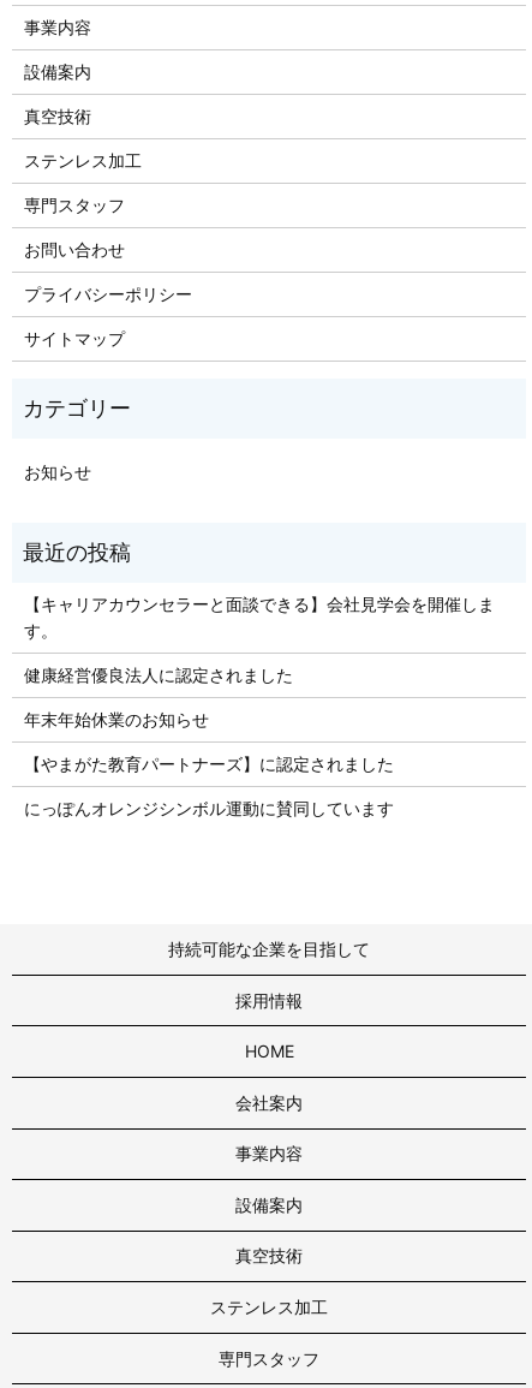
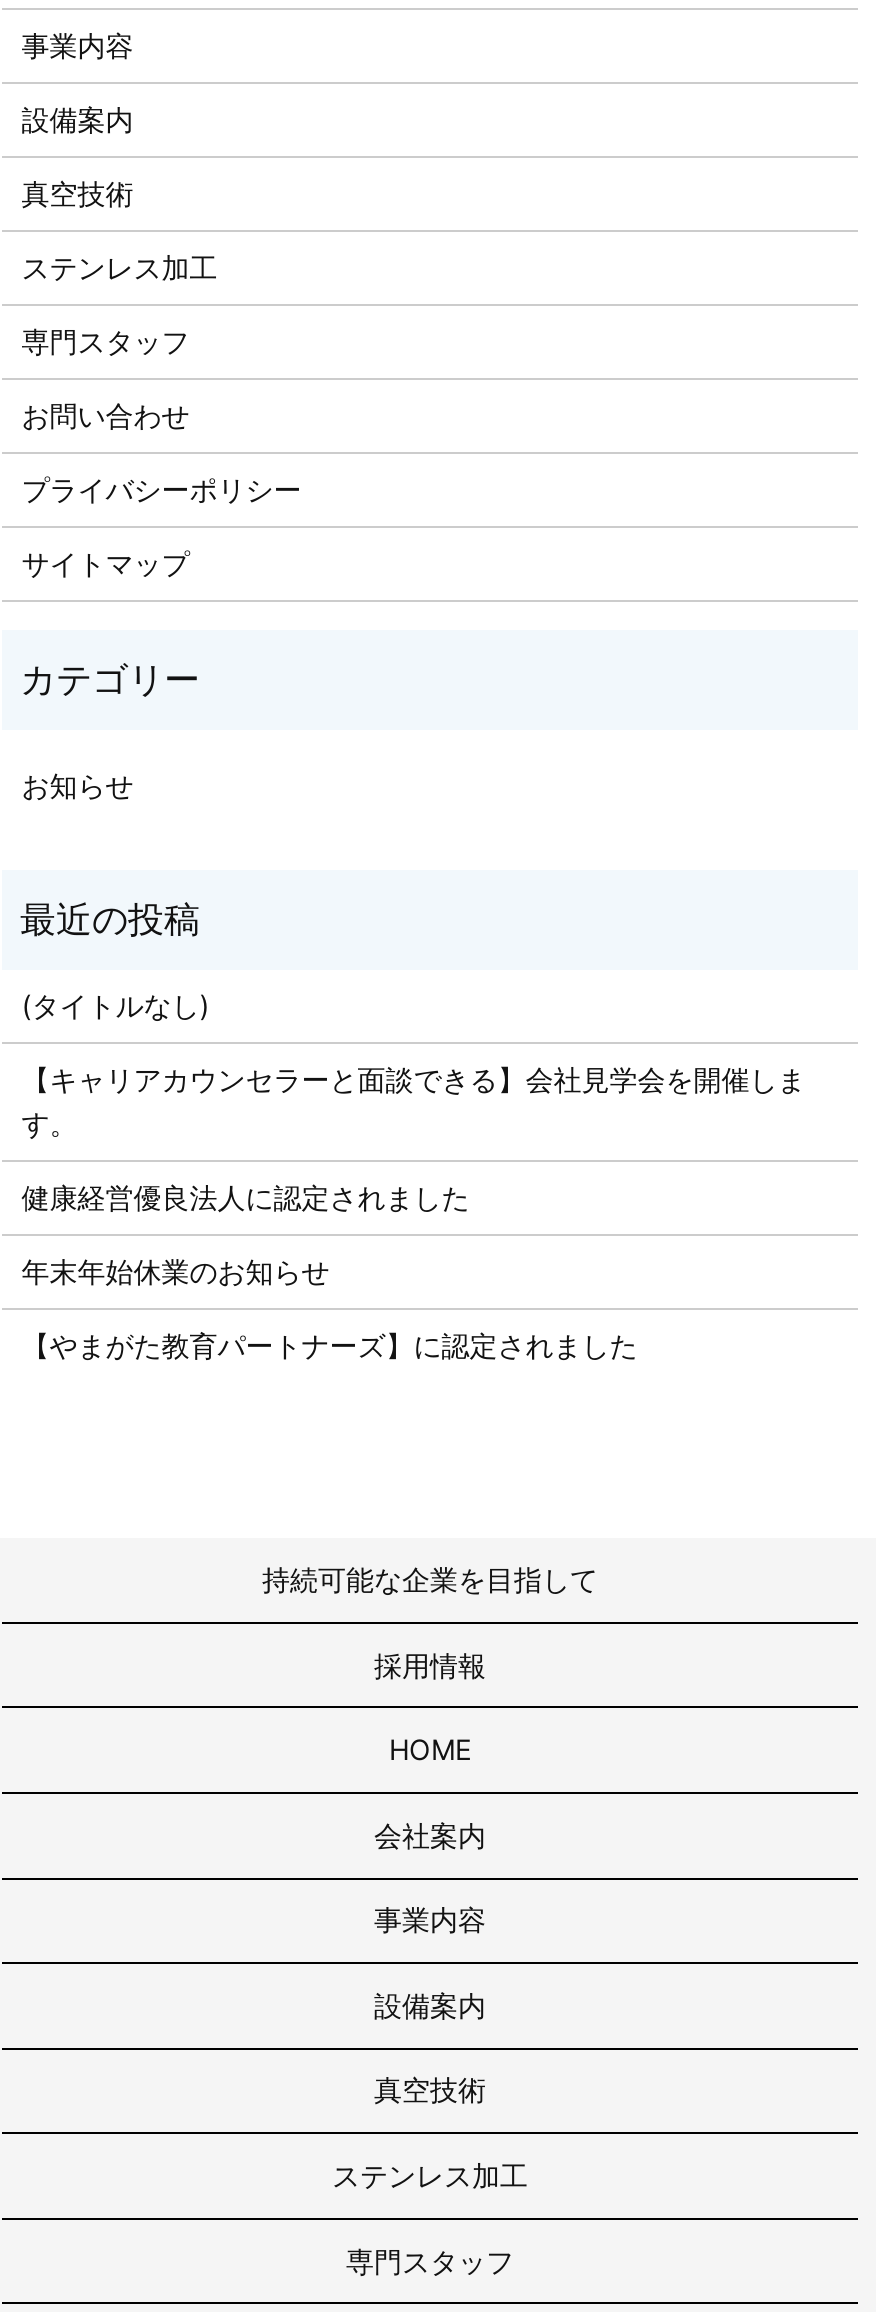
+ (タイトルなし)

moved down: 【キャリアカウンセラーと面談できる】会社見学会を開催しま | す。 | 健康経営優良法人に認定されました | 年末年始休業のお知らせ | 【やまがた教育パートナーズ】に認定されました

- にっぽんオレンジシンボル運動に賛同しています
